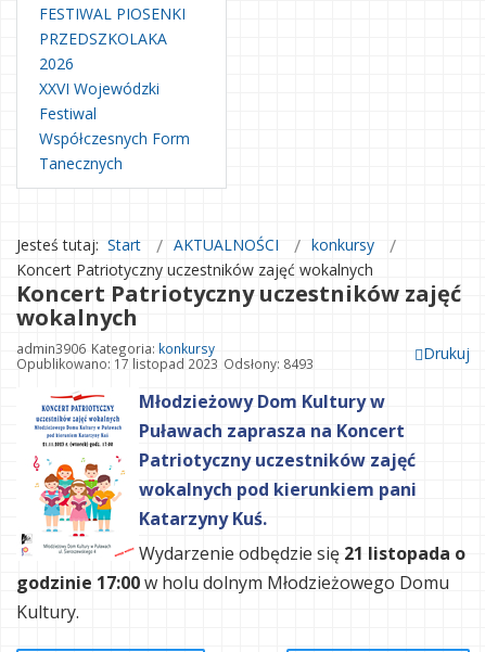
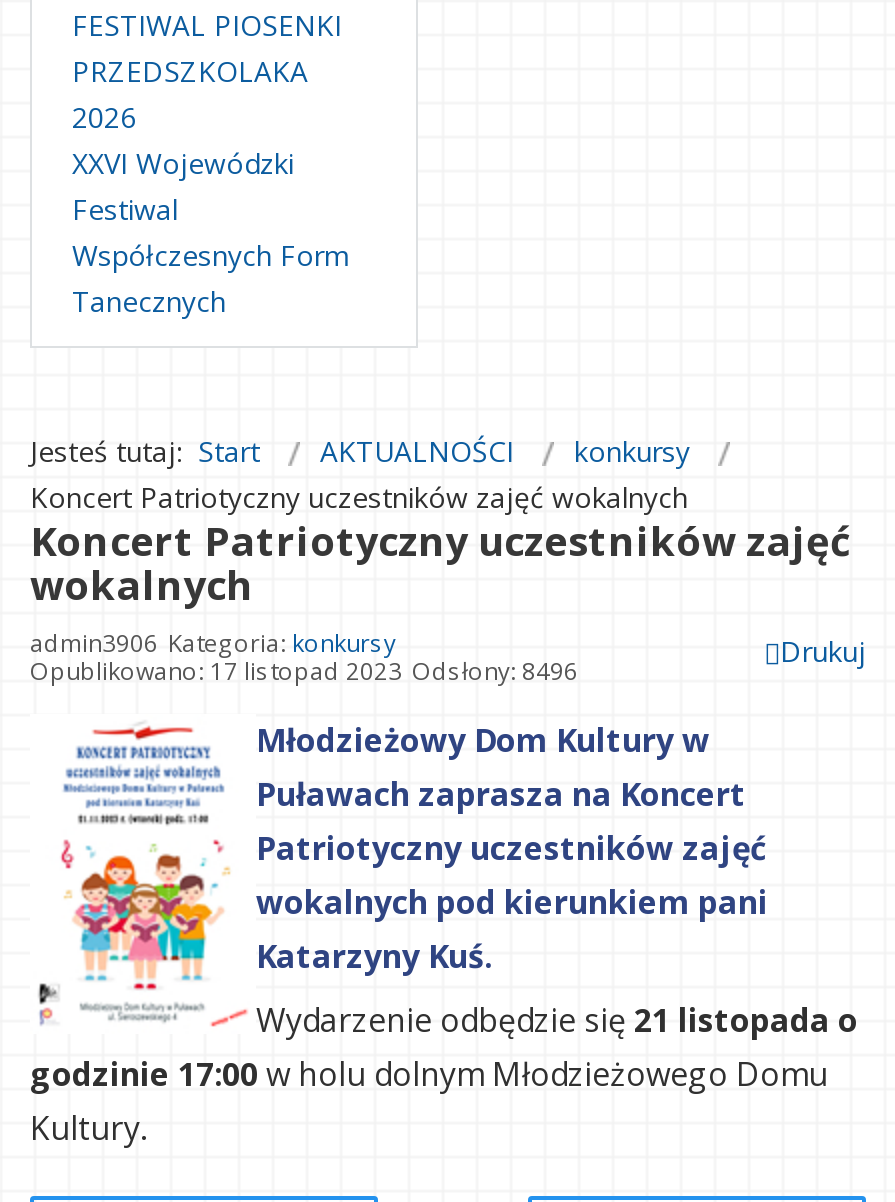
- Opublikowano: 17 listopad 2023 Odsłony: 8493
+ Opublikowano: 17 listopad 2023 Odsłony: 8496
